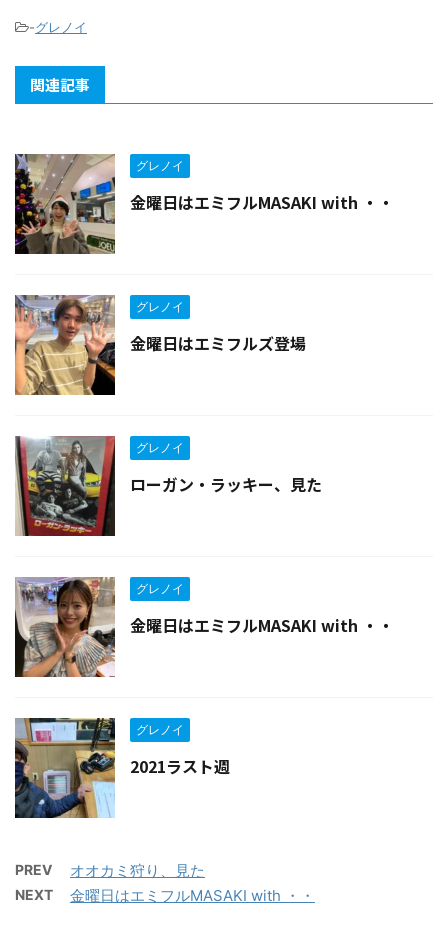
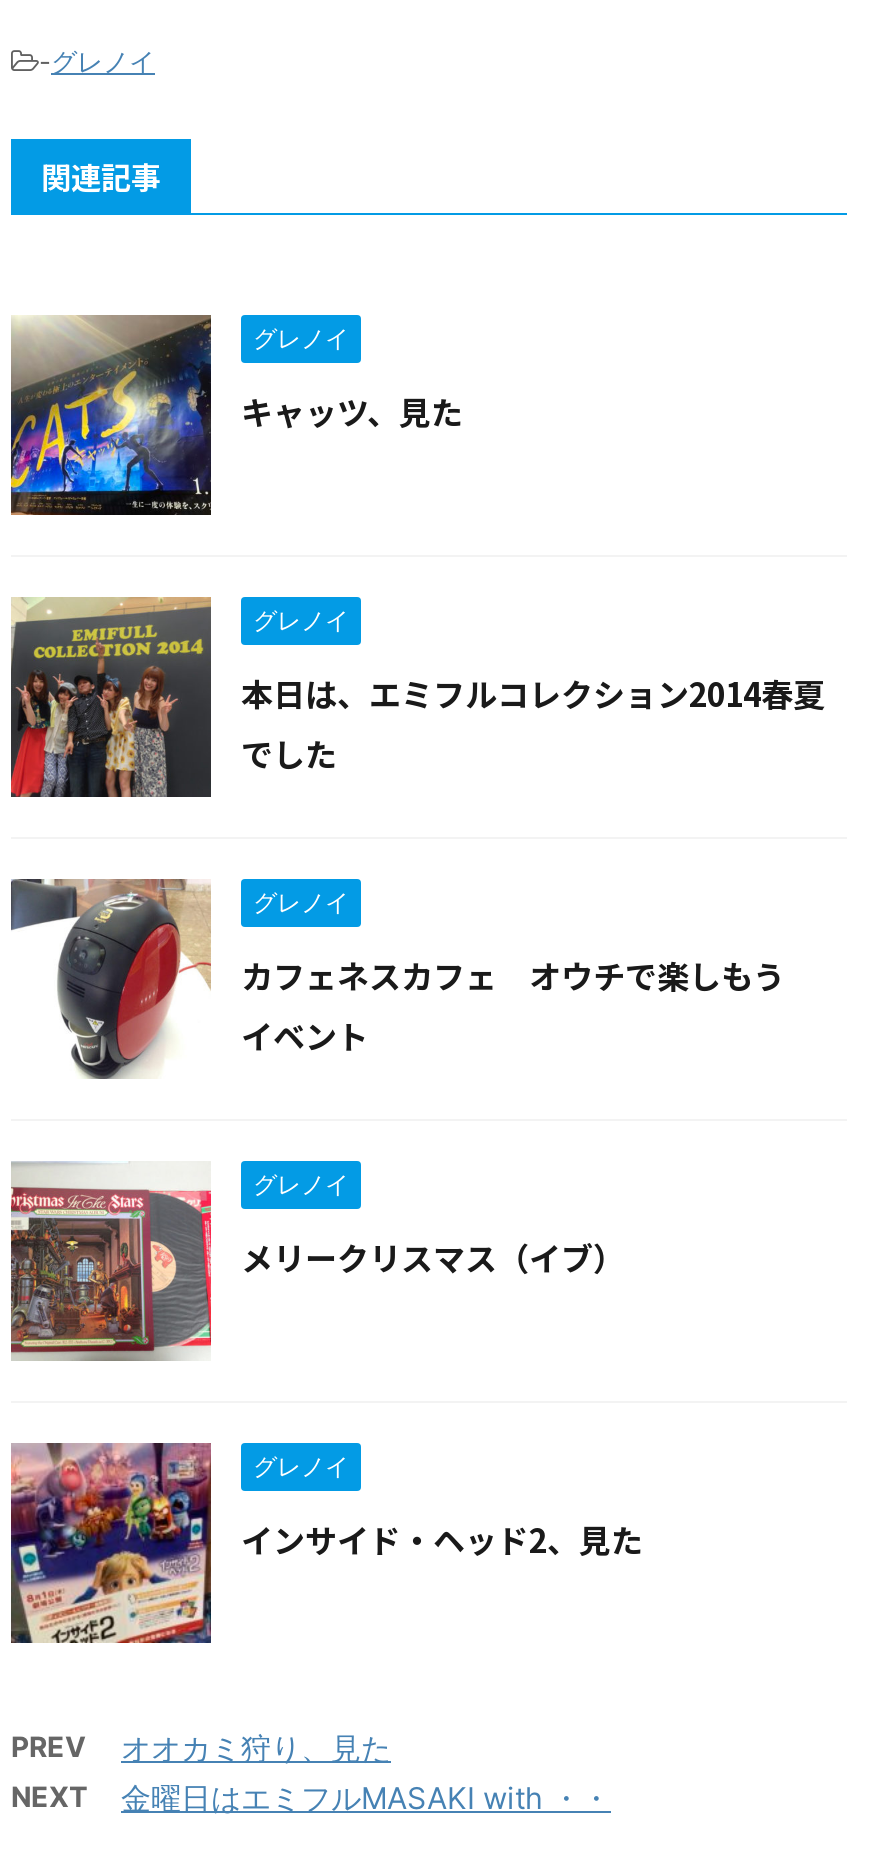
- [image]
- 金曜日はエミフルMASAKI with ・・
+ [image]
+ キャッツ、見た

- [image]
- 金曜日はエミフルズ登場
+ [image]
+ 本日は、エミフルコレクション2014春夏
+ でした

- [image]
- ローガン・ラッキー、見た
+ [image]
+ カフェネスカフェ オウチで楽しもう
+ イベント

- [image]
- 金曜日はエミフルMASAKI with ・・
+ [image]
+ メリークリスマス（イブ）

- [image]
- 2021ラスト週
+ [image]
+ インサイド・ヘッド2、見た
